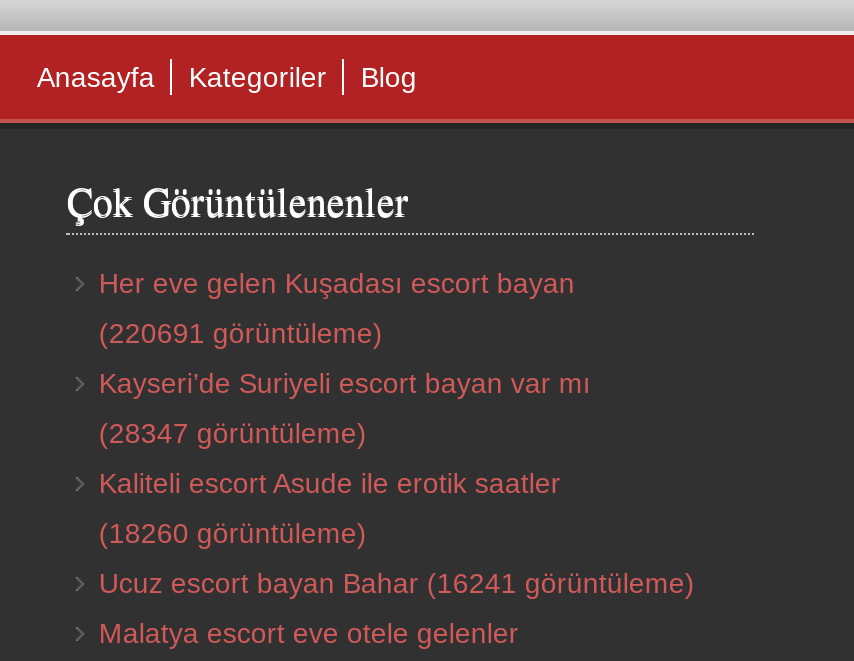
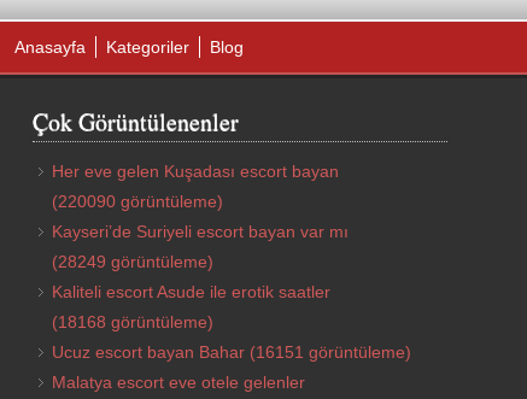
- (220691 görüntüleme)
+ (220090 görüntüleme)

- (28347 görüntüleme)
+ (28249 görüntüleme)

- (18260 görüntüleme)
+ (18168 görüntüleme)

- Ucuz escort bayan Bahar (16241 görüntüleme)
+ Ucuz escort bayan Bahar (16151 görüntüleme)
